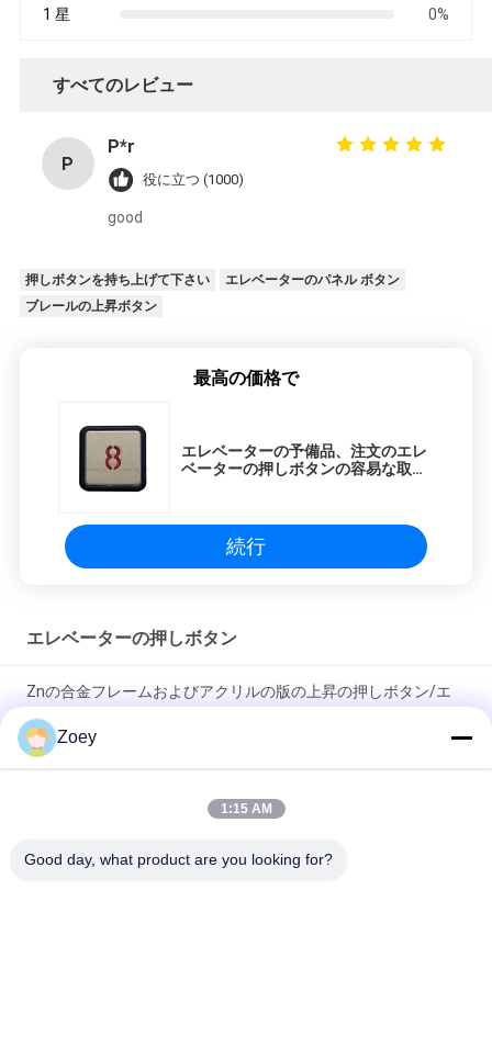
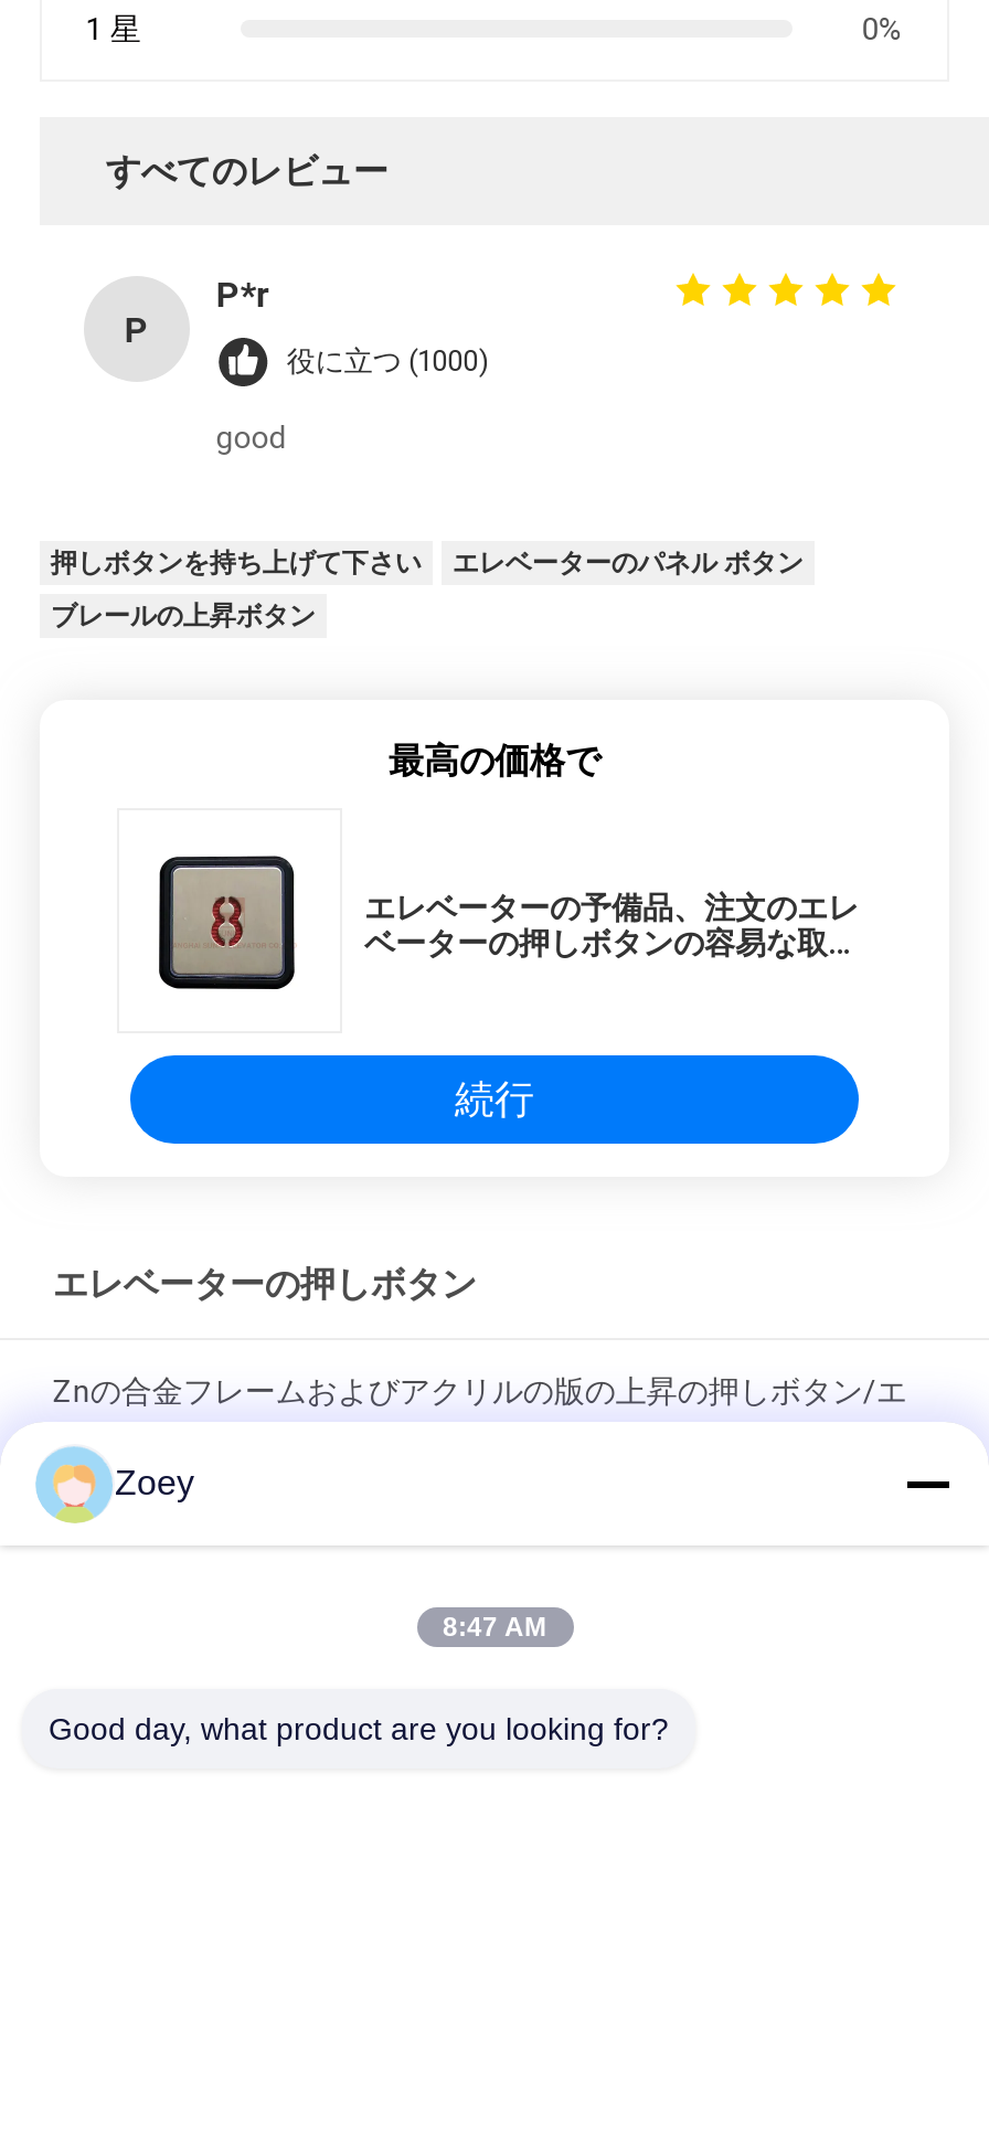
- 1:15 AM
+ 8:47 AM
